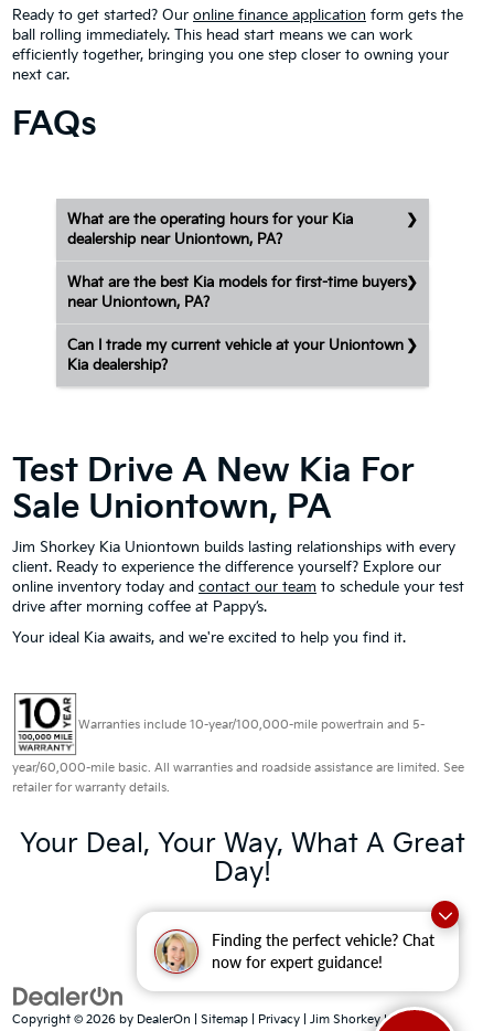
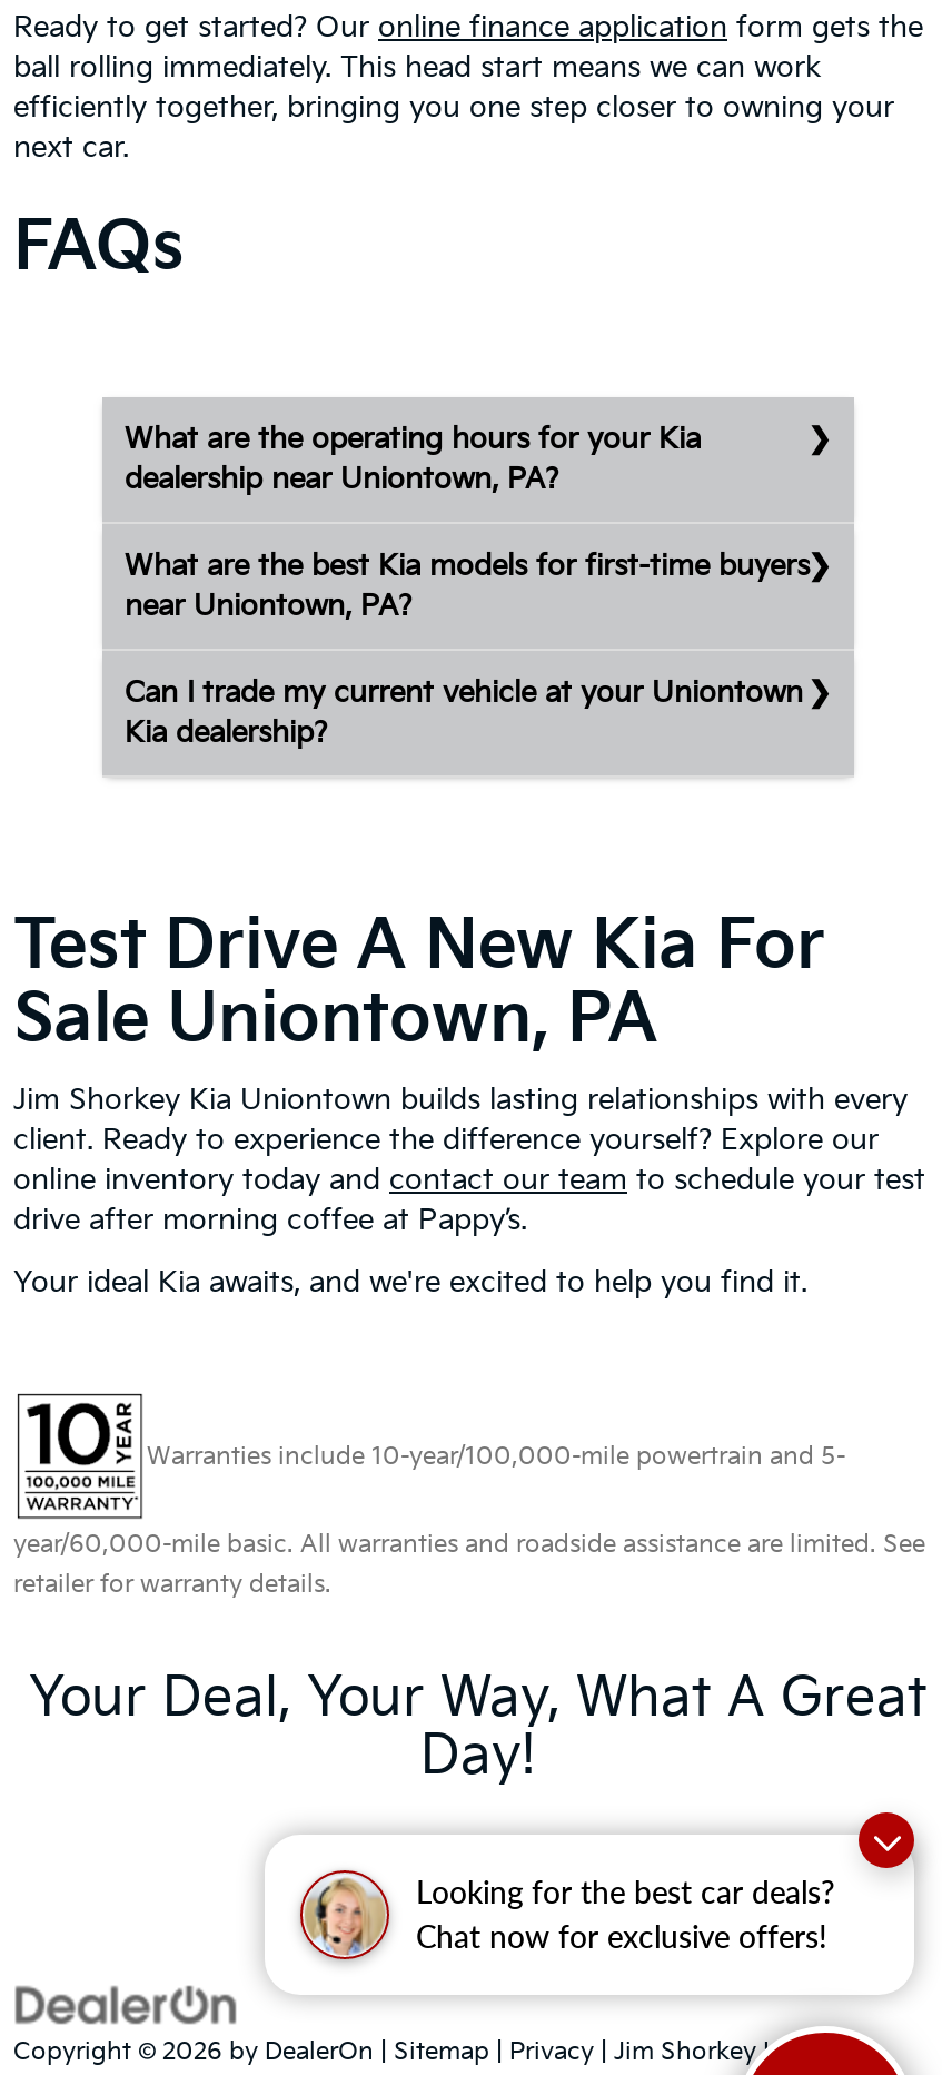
- Finding the perfect vehicle? Chat
- now for expert guidance!
+ Looking for the best car deals?
+ Chat now for exclusive offers!
